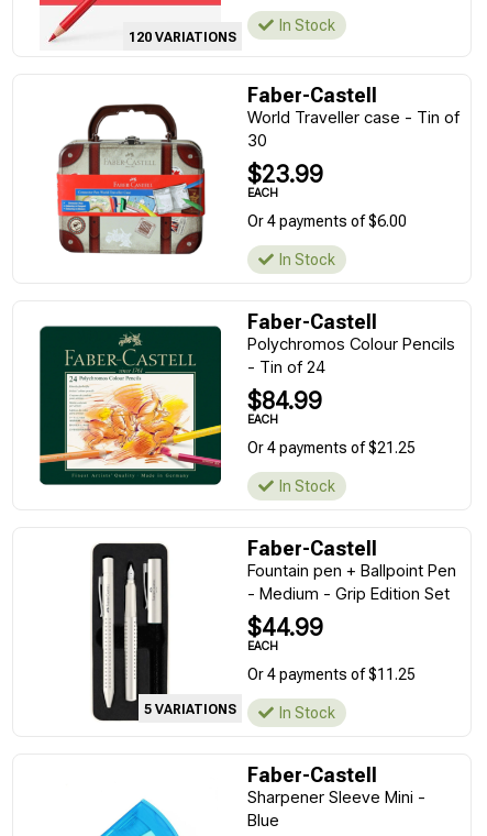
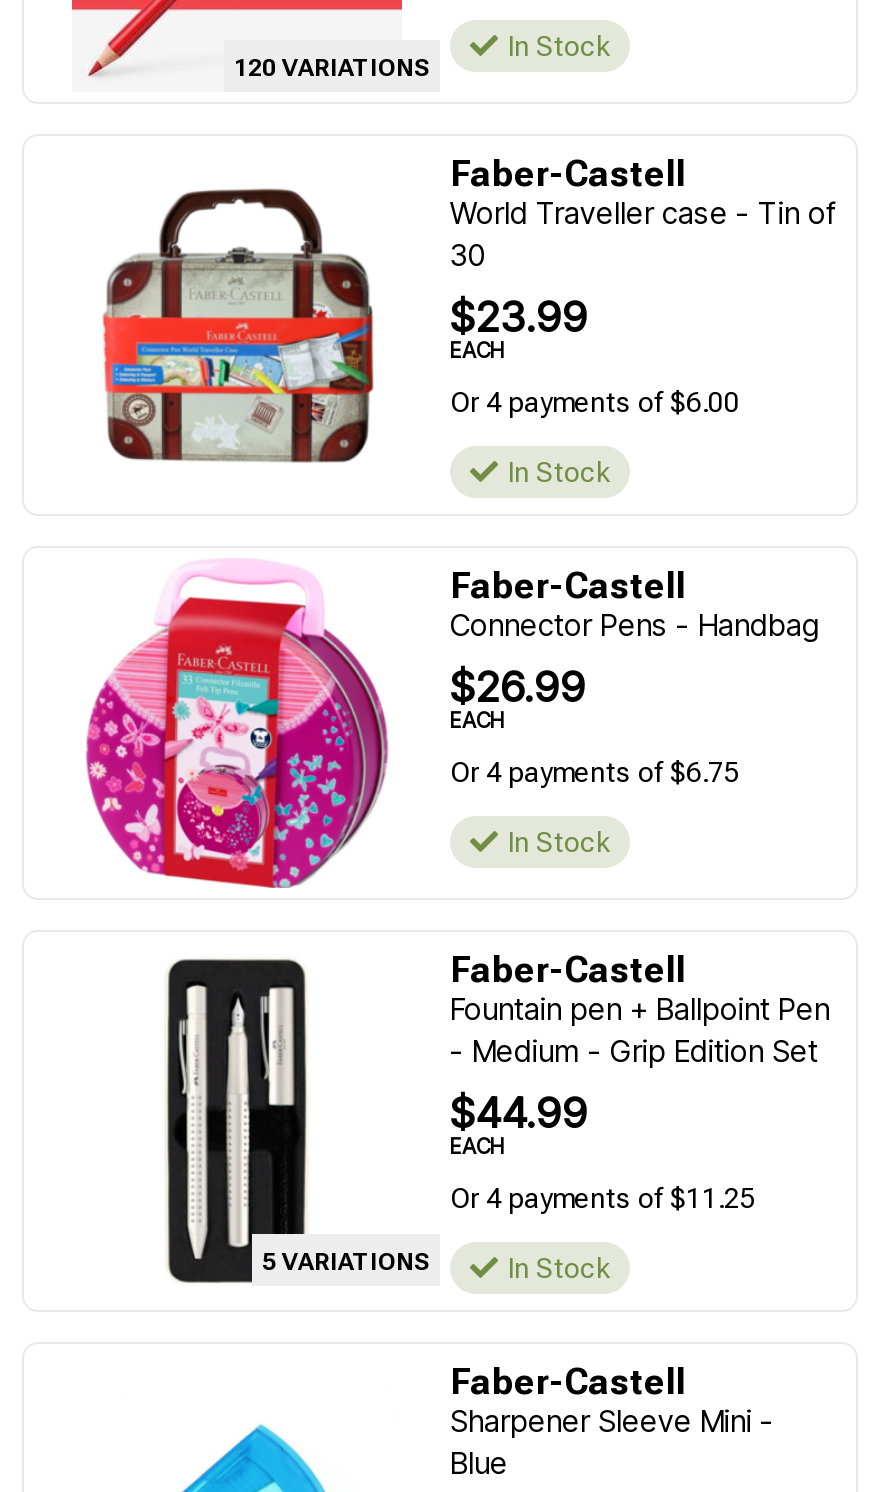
- [image]
- Polychromos Colour Pencils
- - Tin of 24
- $84.99
+ [image]
+ Connector Pens - Handbag
+ $26.99

- Or 4 payments of $21.25
+ Or 4 payments of $6.75
